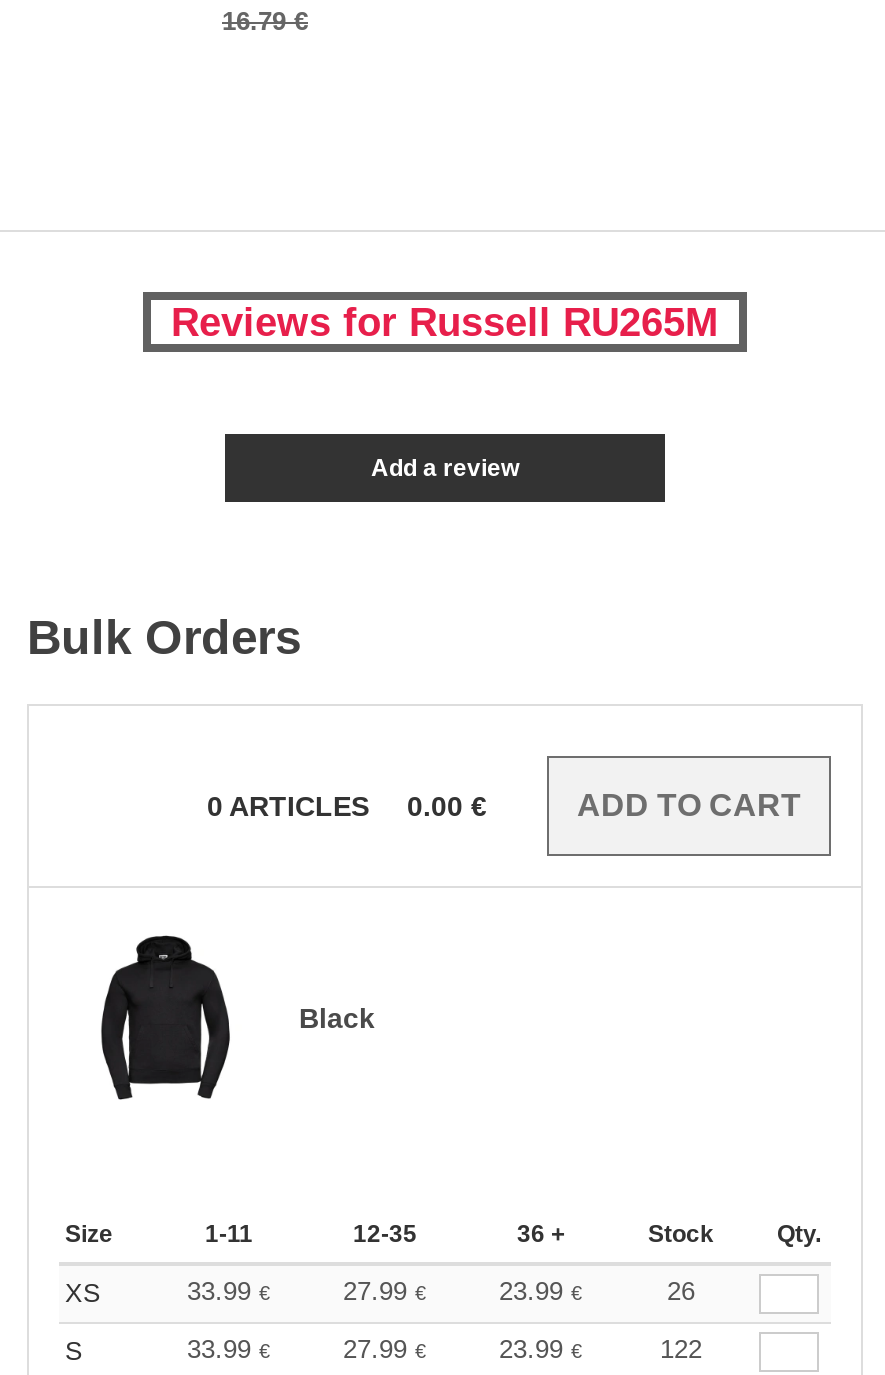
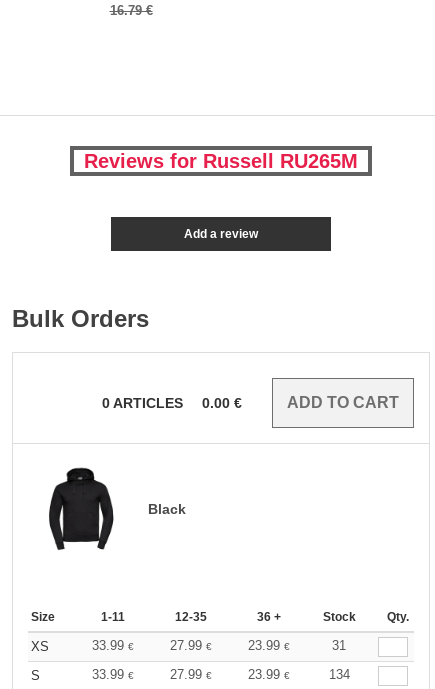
- 26
+ 31

- 122
+ 134
